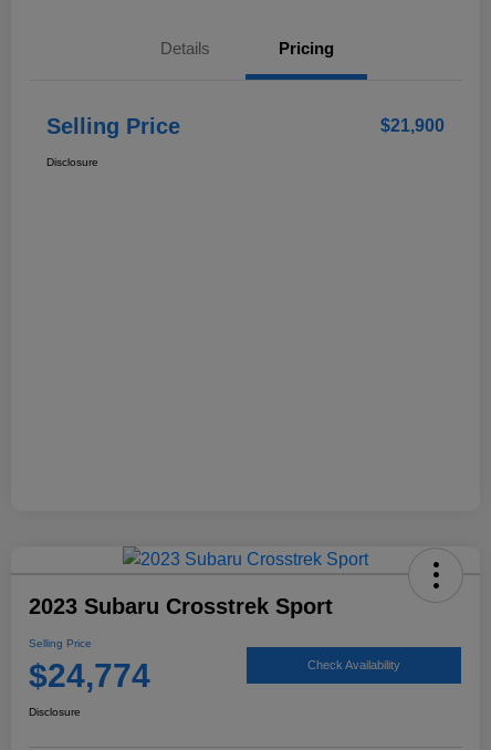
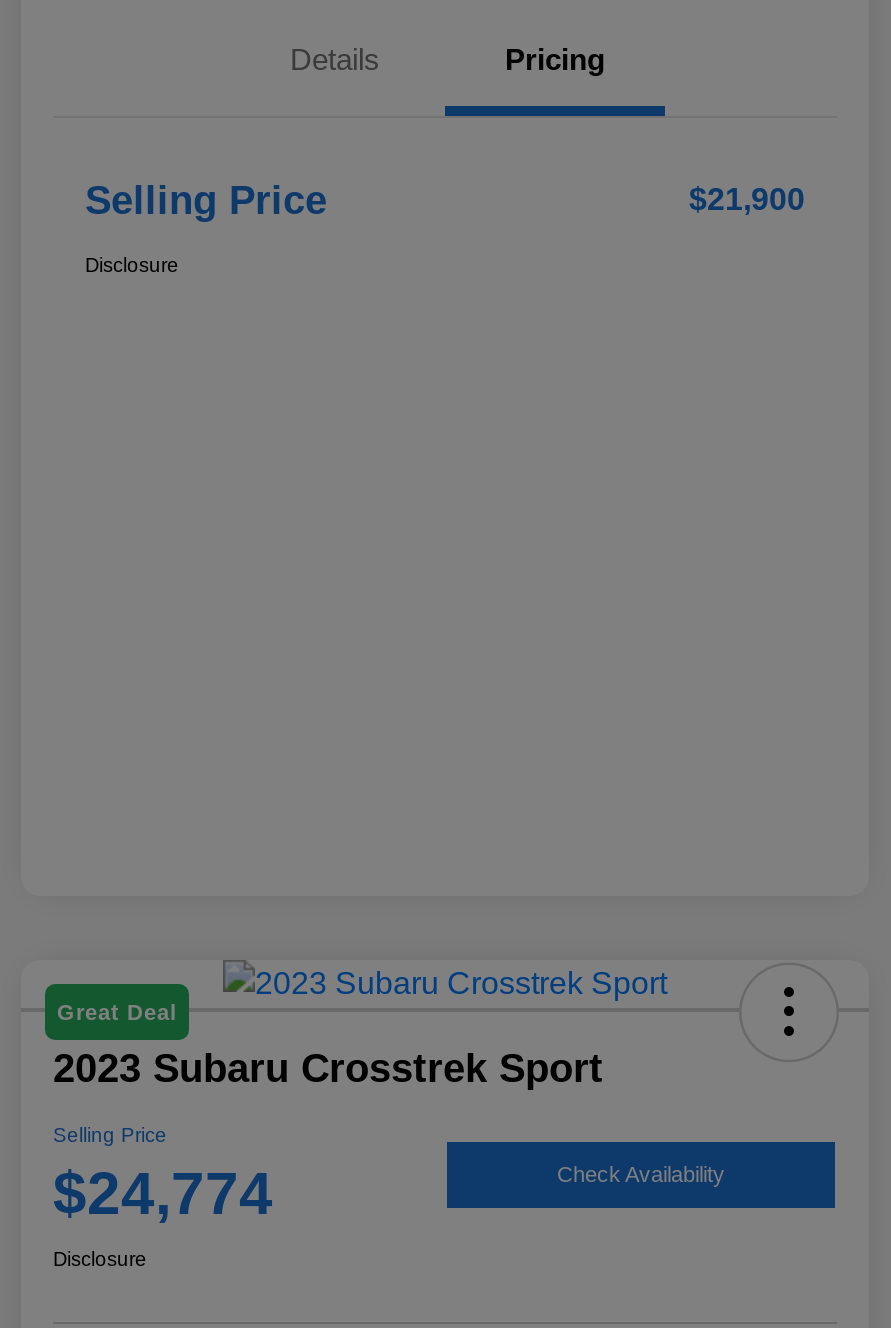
+ Great Deal
